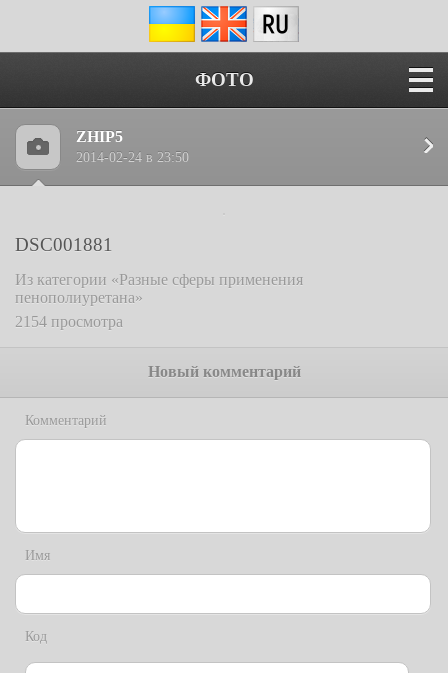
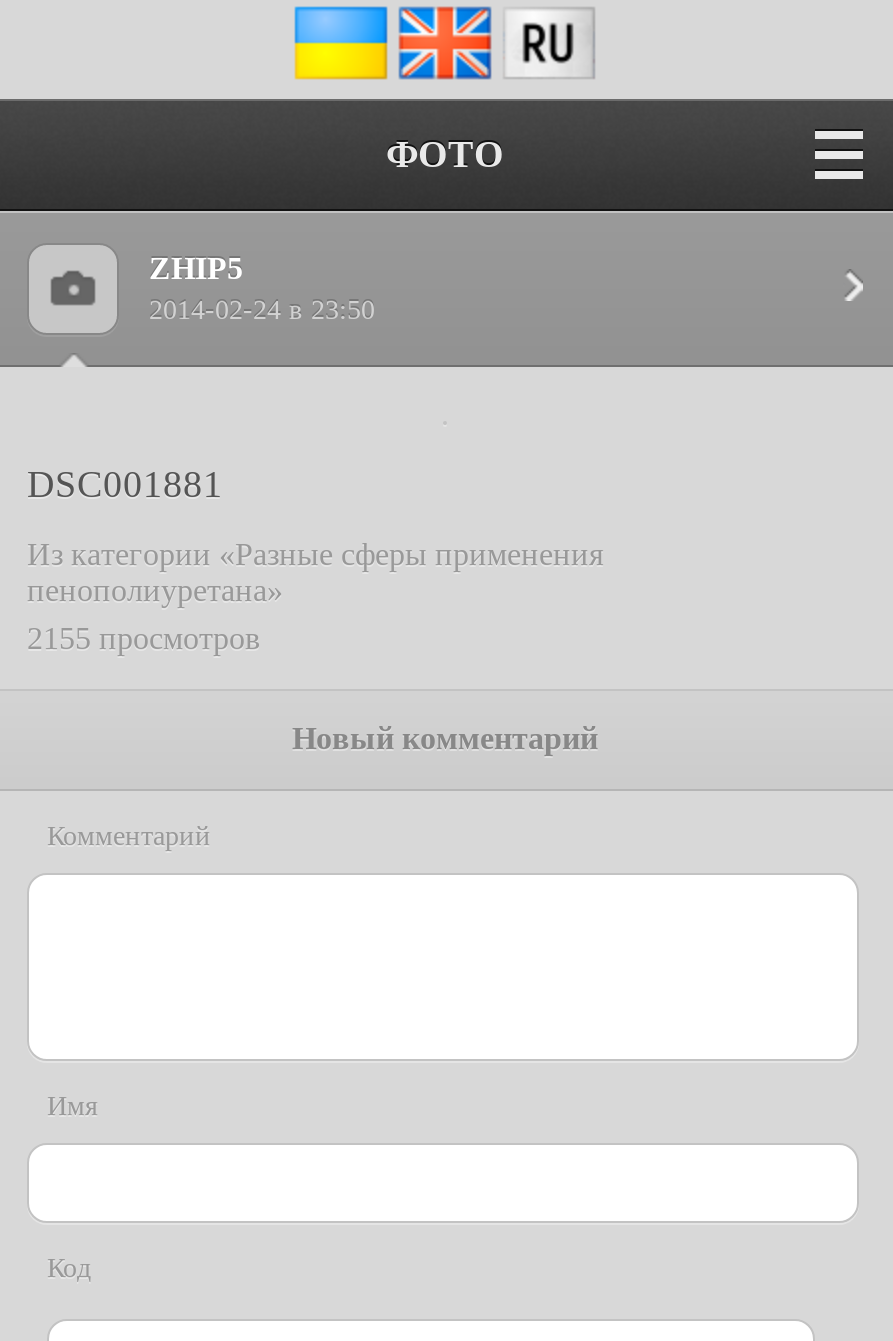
- 2154 просмотра
+ 2155 просмотров
